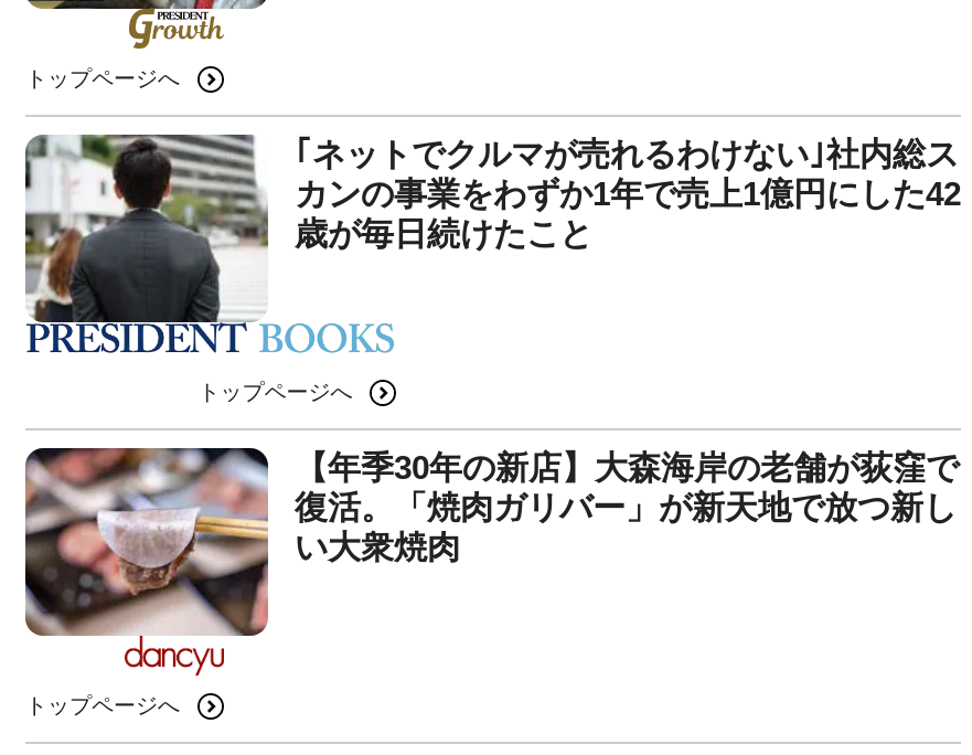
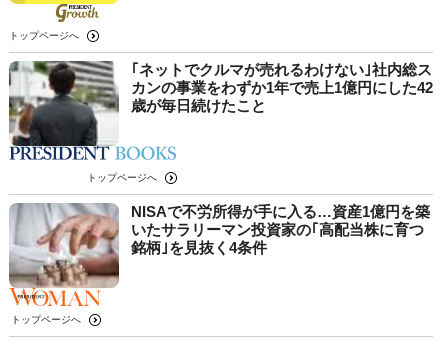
- [image]
- 【年季30年の新店】大森海岸の老舗が荻窪で
- 復活。「焼肉ガリバー」が新天地で放つ新し
- い大衆焼肉
+ [image]
+ NISAで不労所得が手に入る…資産1億円を築
+ いたサラリーマン投資家の｢高配当株に育つ
+ 銘柄｣を見抜く4条件
